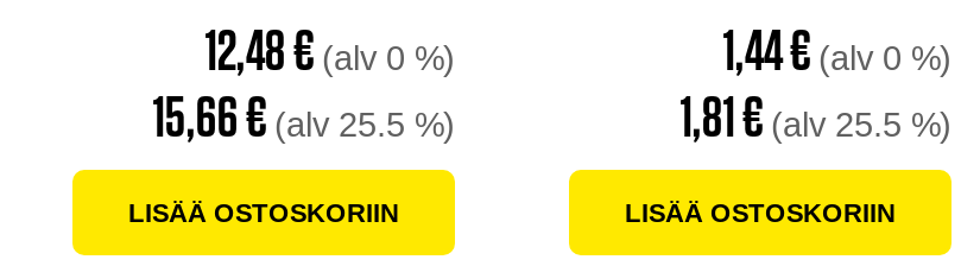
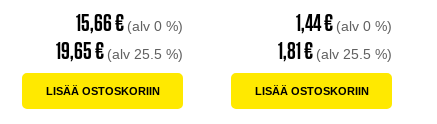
- 12,48€ (alv 0 %)
+ 15,66€ (alv 0 %)

- 15,66€ (alv 25.5 %)
+ 19,65€ (alv 25.5 %)
